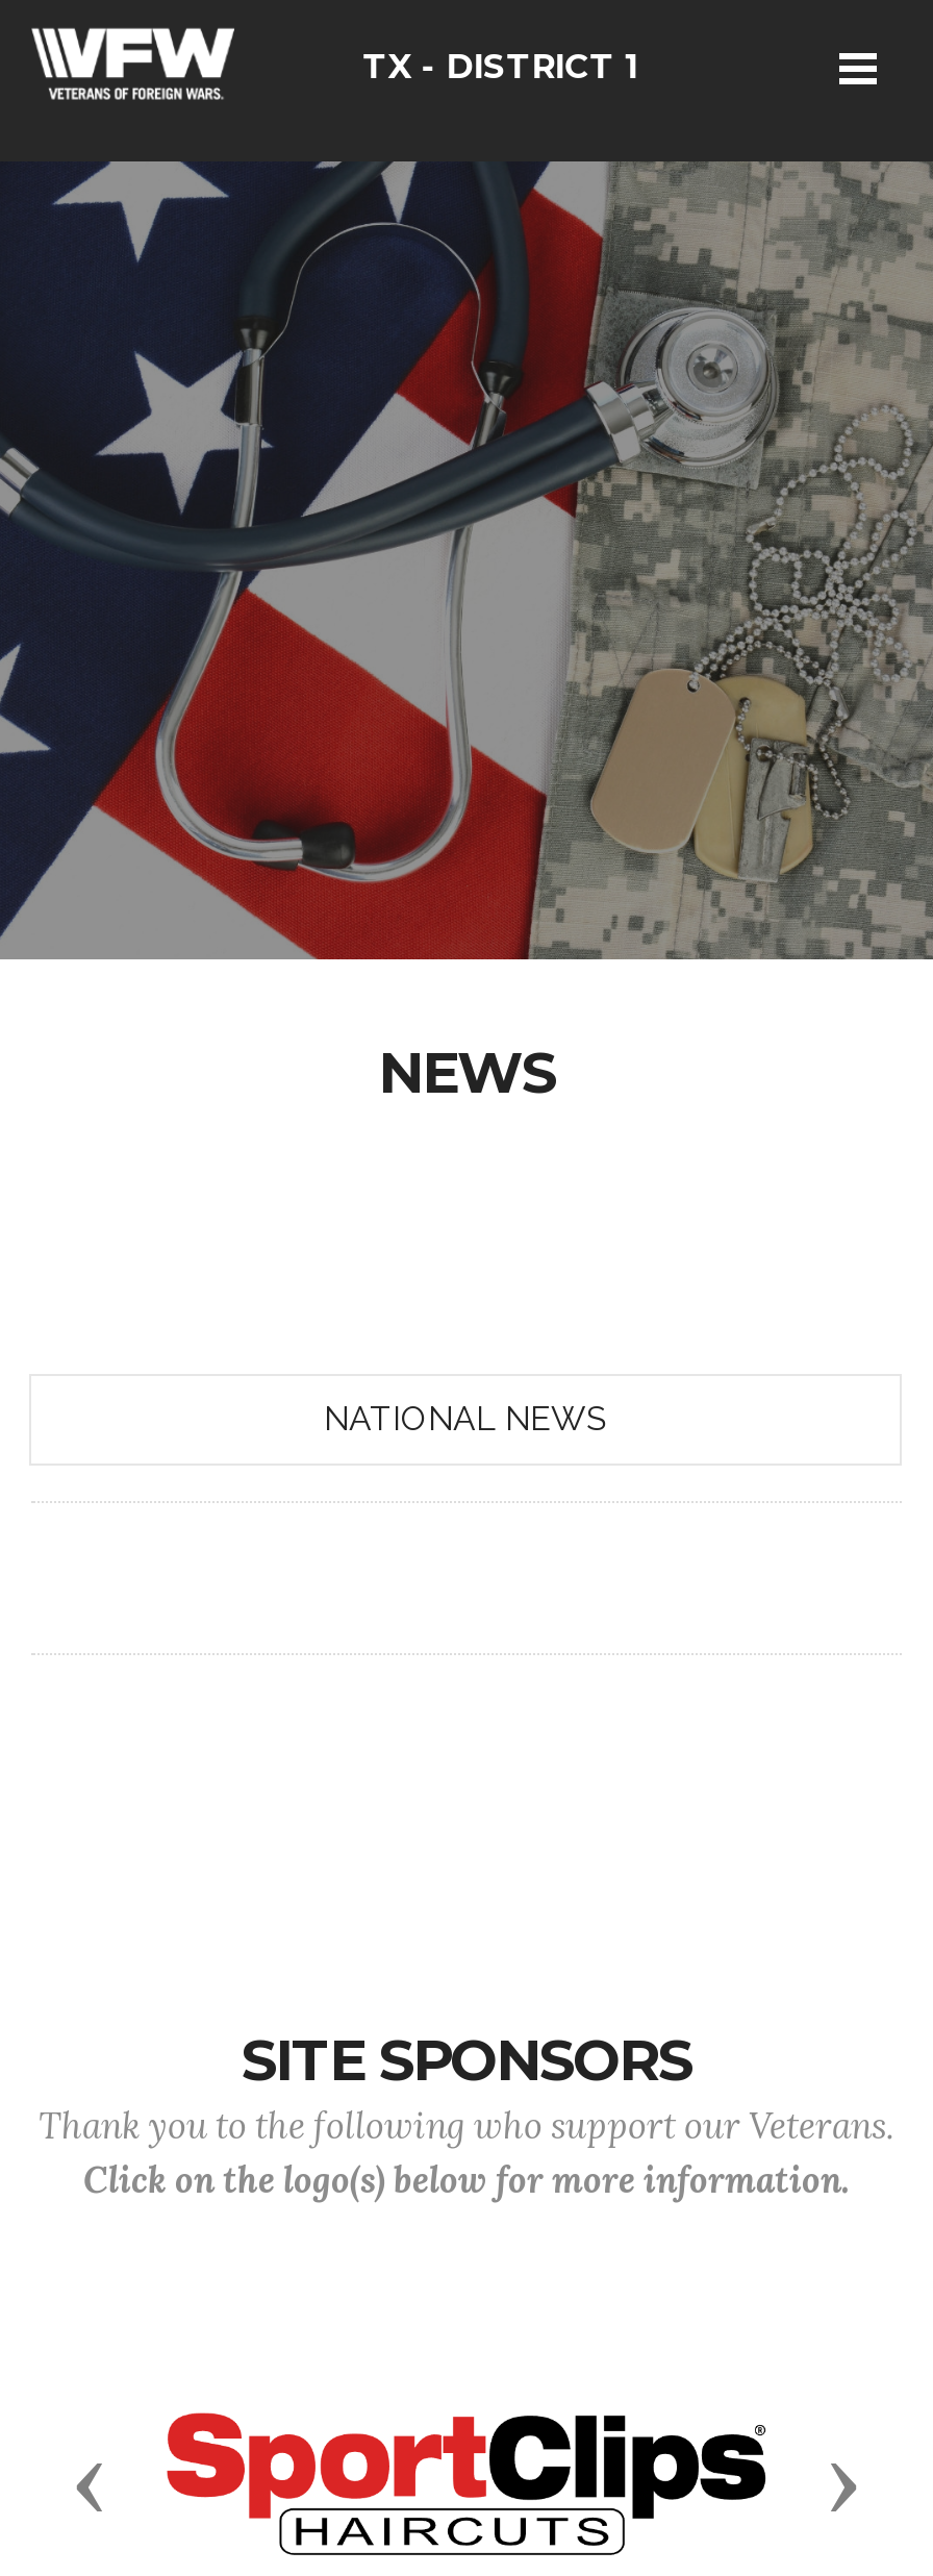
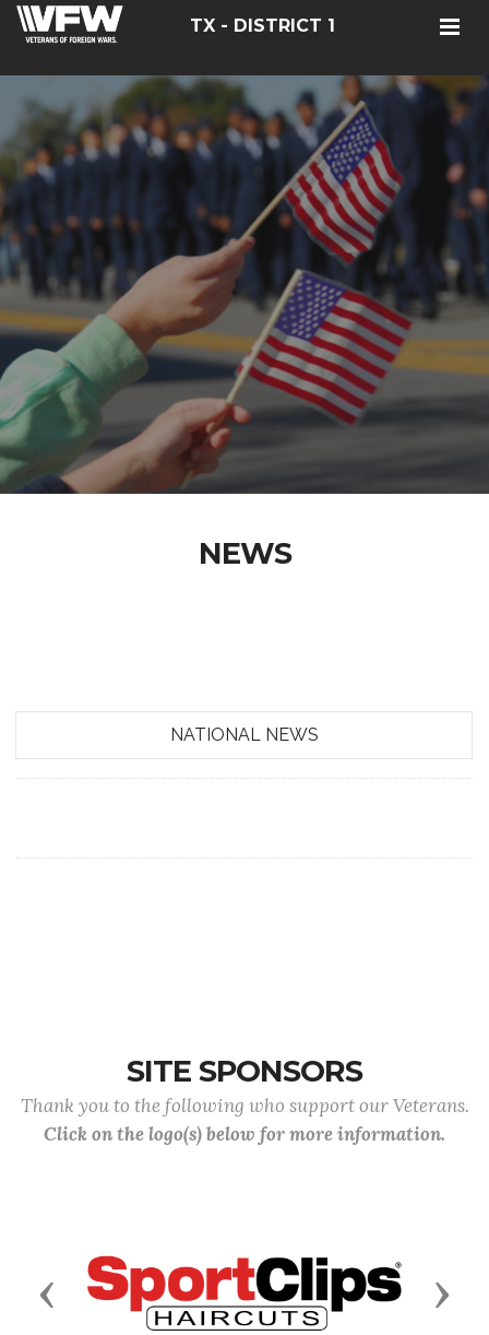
- [image]
+ [image]
